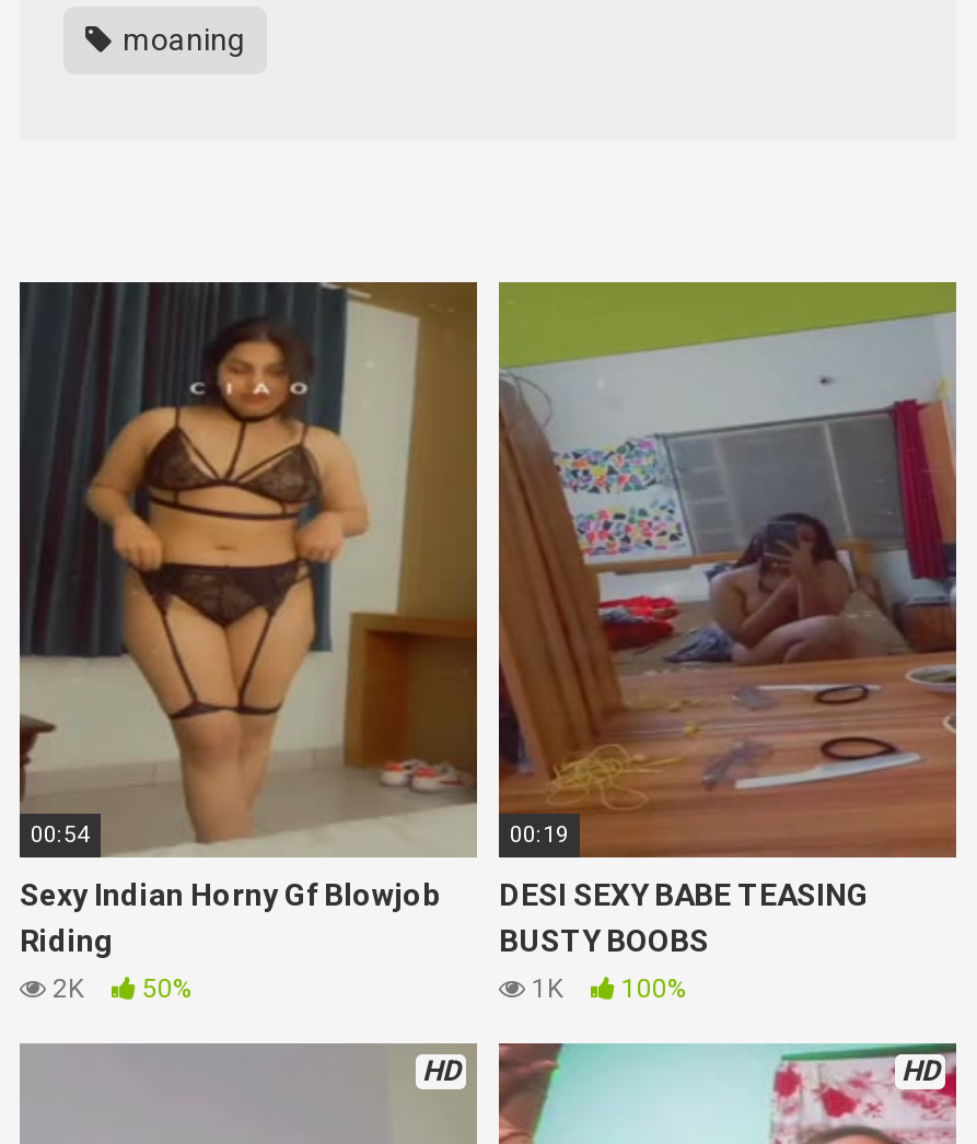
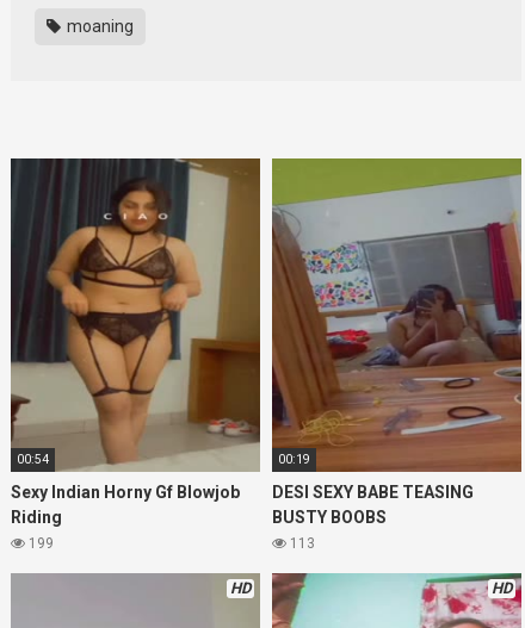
- 2K
- 50%
+ 199

- 1K
- 100%
+ 113
